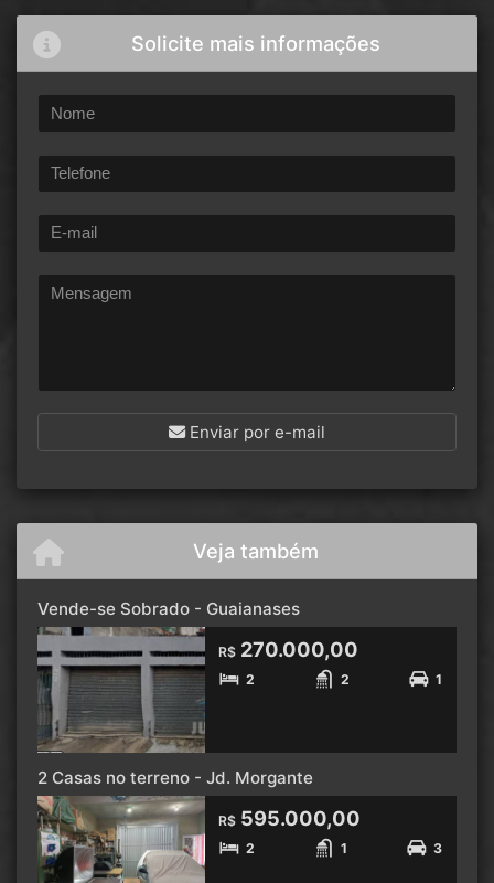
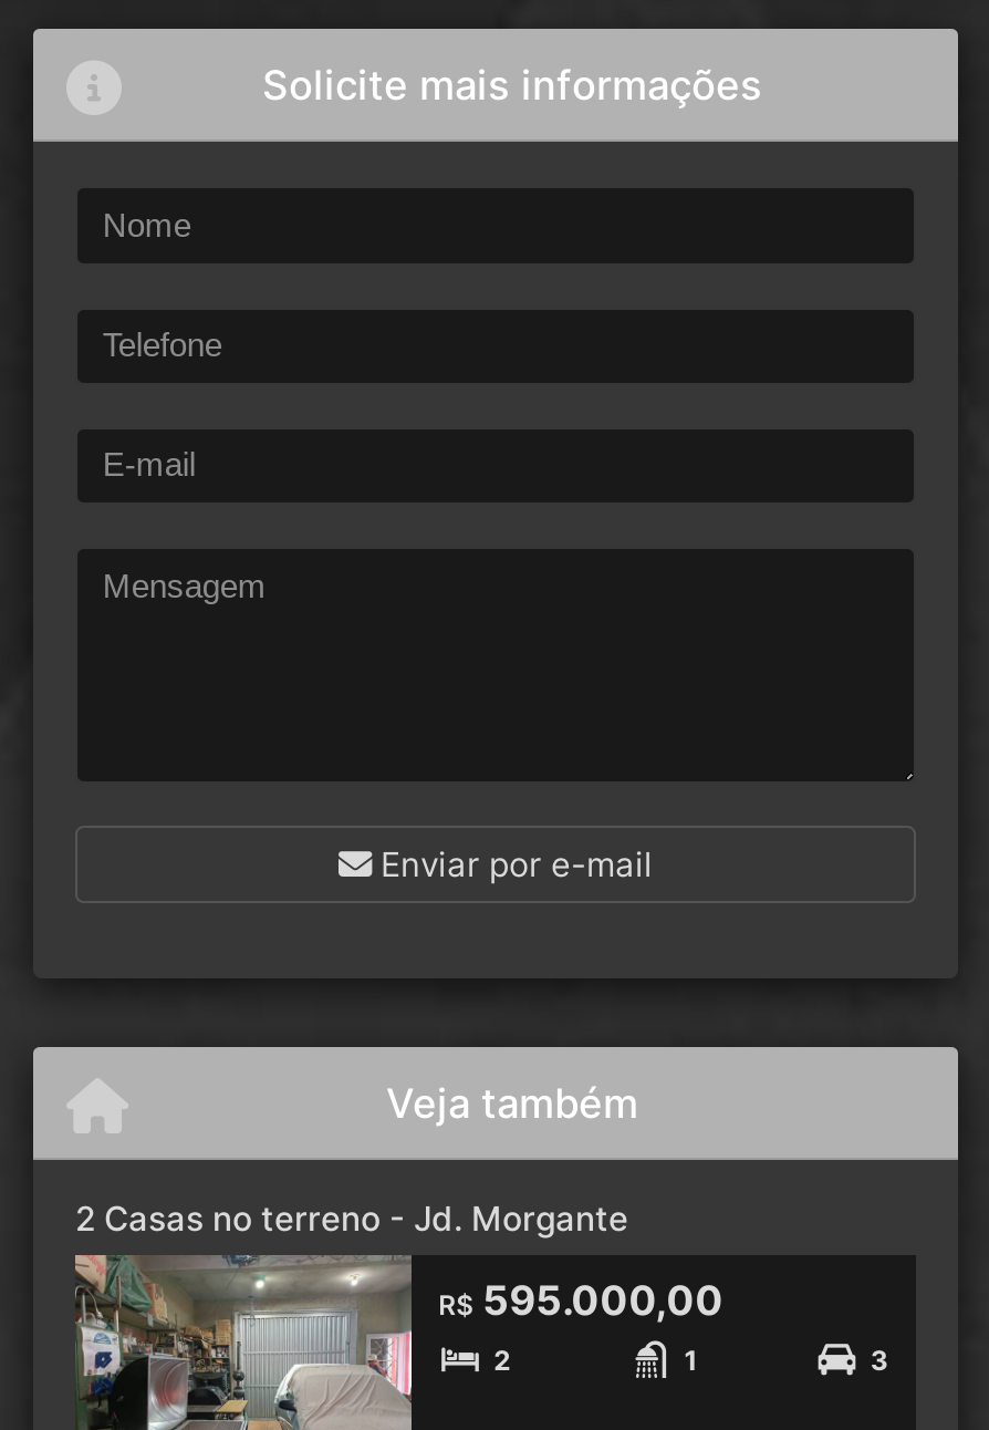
- [image]
- Vende-se Sobrado - Guaianases
- R$270.000,00
- 2
- 2
- 1
